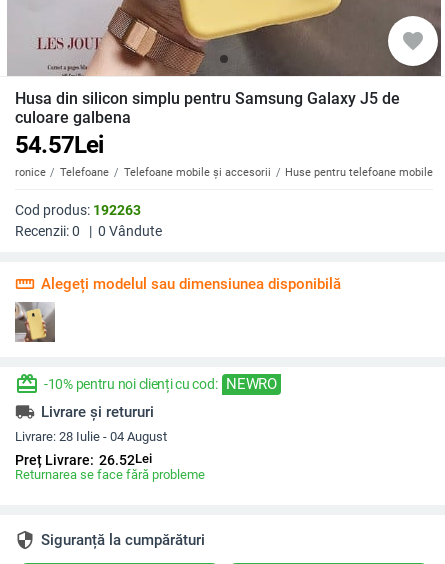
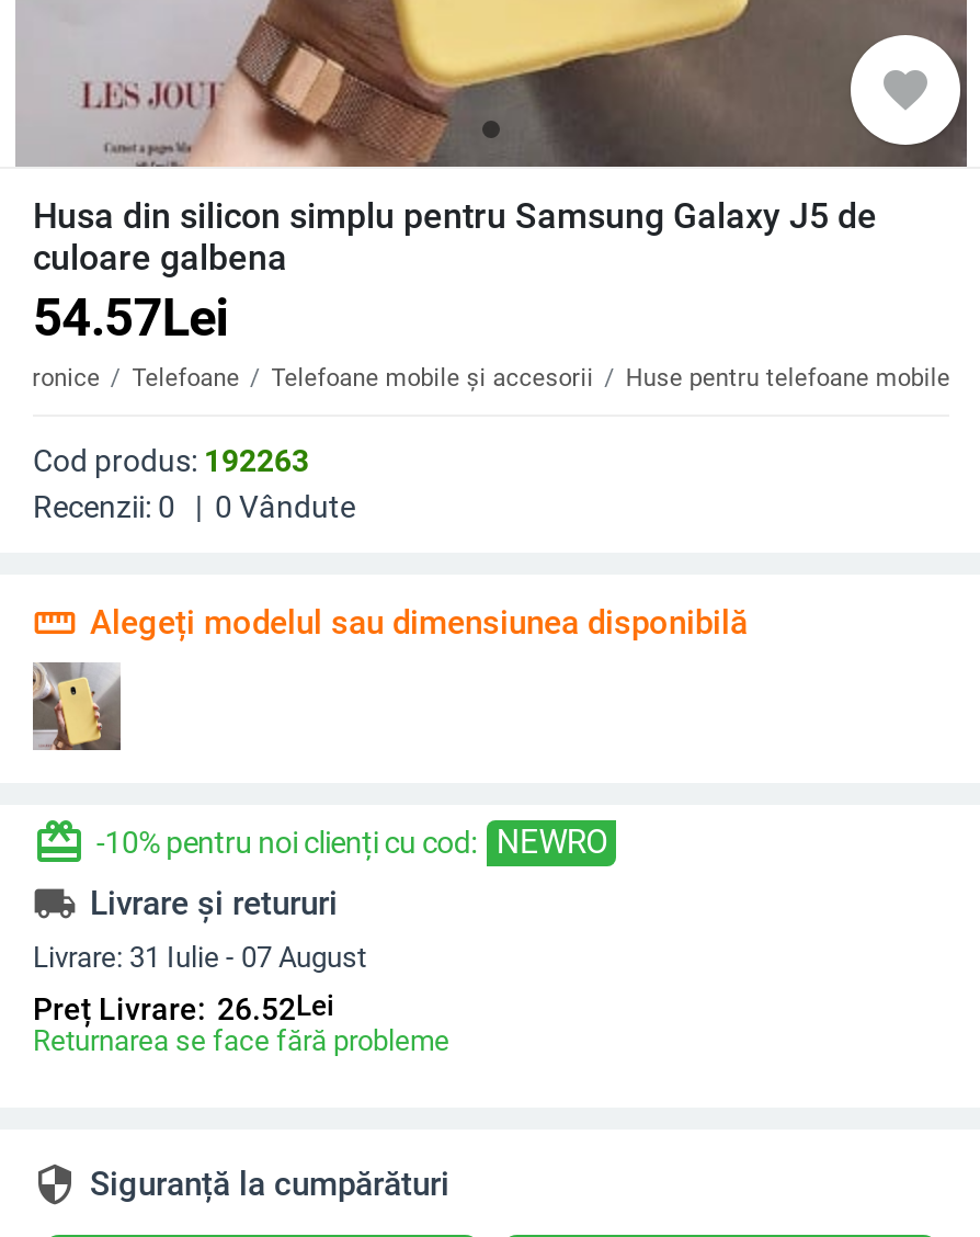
- Livrare: 28 Iulie - 04 August
+ Livrare: 31 Iulie - 07 August
